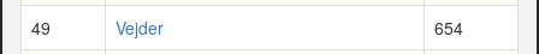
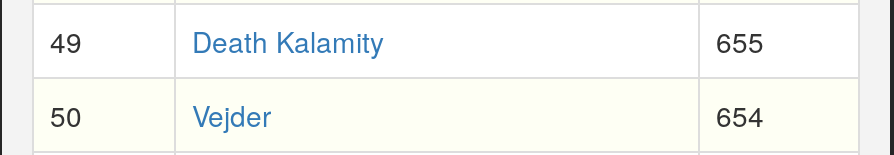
+ Death Kalamity
+ 655
+ 50
